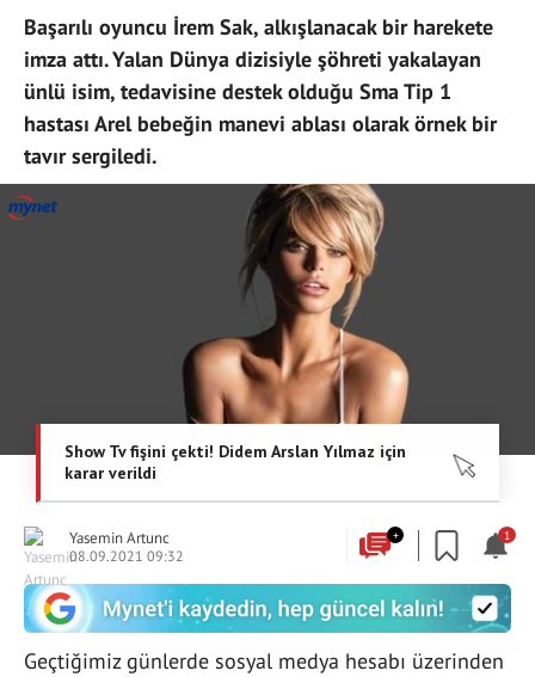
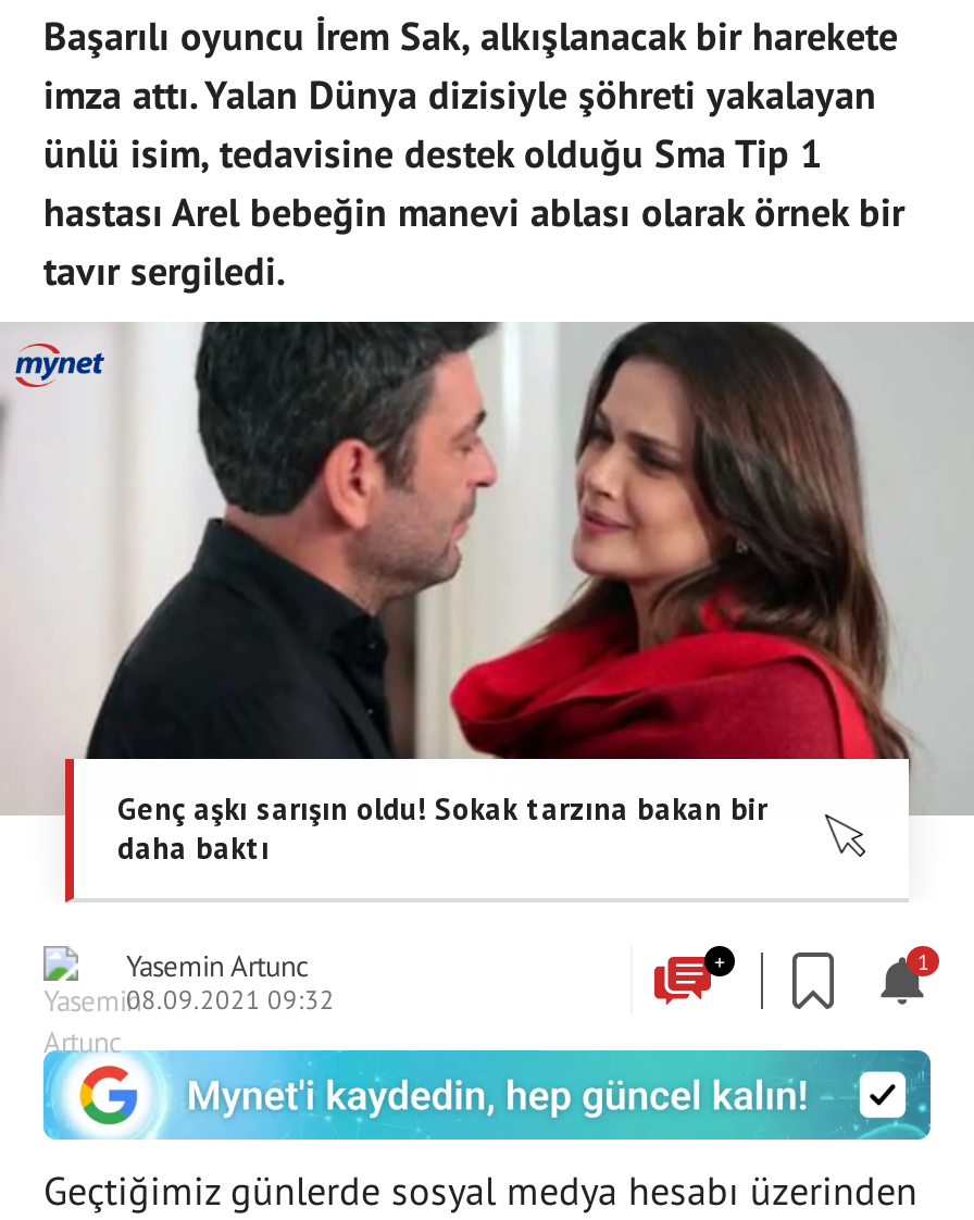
- [image]
+ [image]
